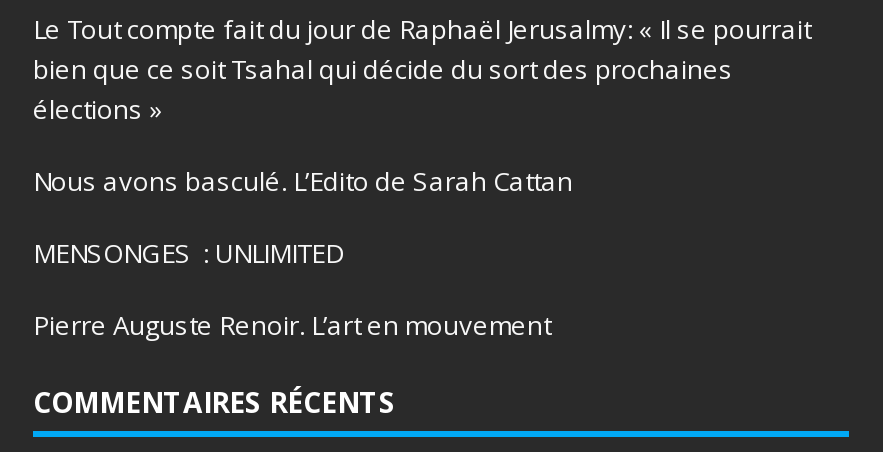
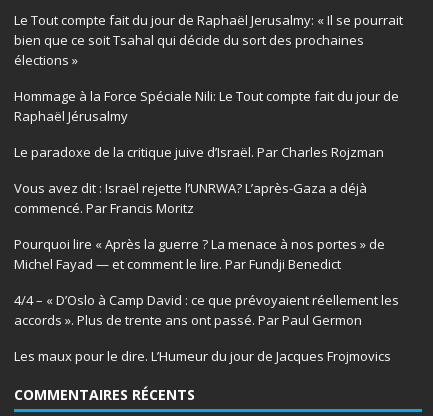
- Nous avons basculé. L’Edito de Sarah Cattan
- MENSONGES : UNLIMITED
- Pierre Auguste Renoir. L’art en mouvement
+ Hommage à la Force Spéciale Nili: Le Tout compte fait du jour de
+ Raphaël Jérusalmy
+ Le paradoxe de la critique juive d’Israël. Par Charles Rojzman
+ Vous avez dit : Israël rejette l’UNRWA? L’après-Gaza a déjà
+ commencé. Par Francis Moritz
+ Pourquoi lire « Après la guerre ? La menace à nos portes » de
+ Michel Fayad — et comment le lire. Par Fundji Benedict
+ 4/4 – « D’Oslo à Camp David : ce que prévoyaient réellement les
+ accords ». Plus de trente ans ont passé. Par Paul Germon
+ Les maux pour le dire. L’Humeur du jour de Jacques Frojmovics
